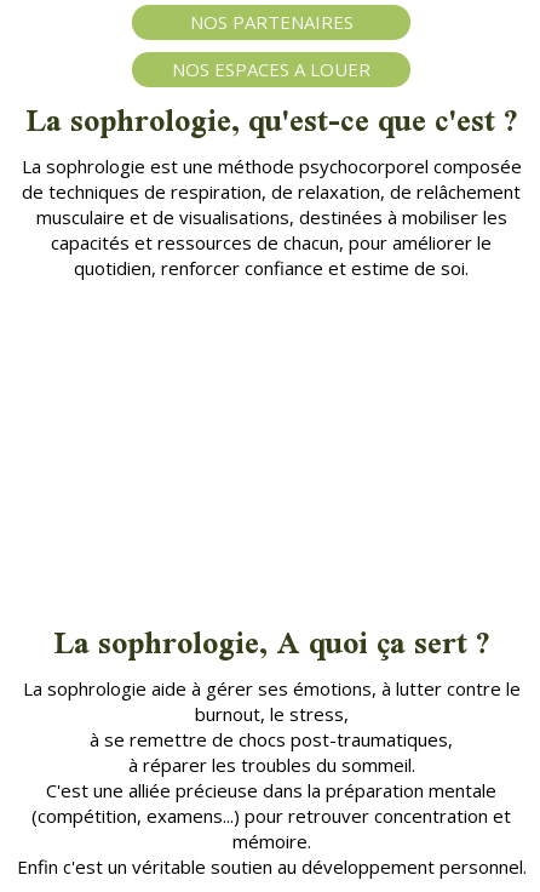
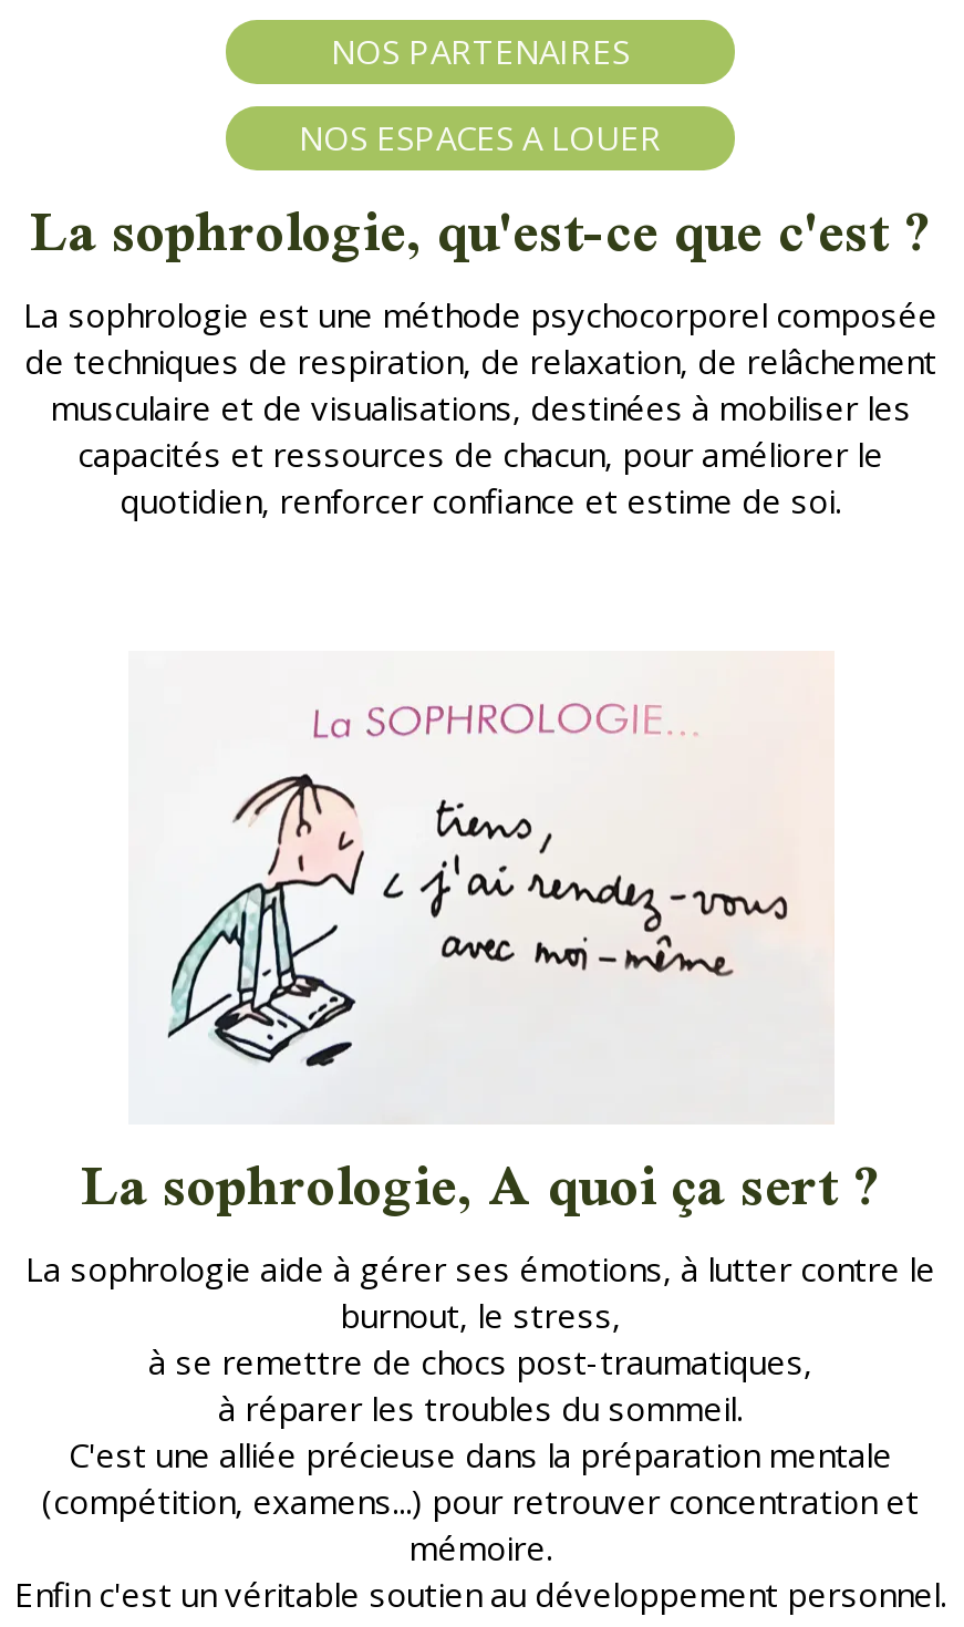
+ [image]
